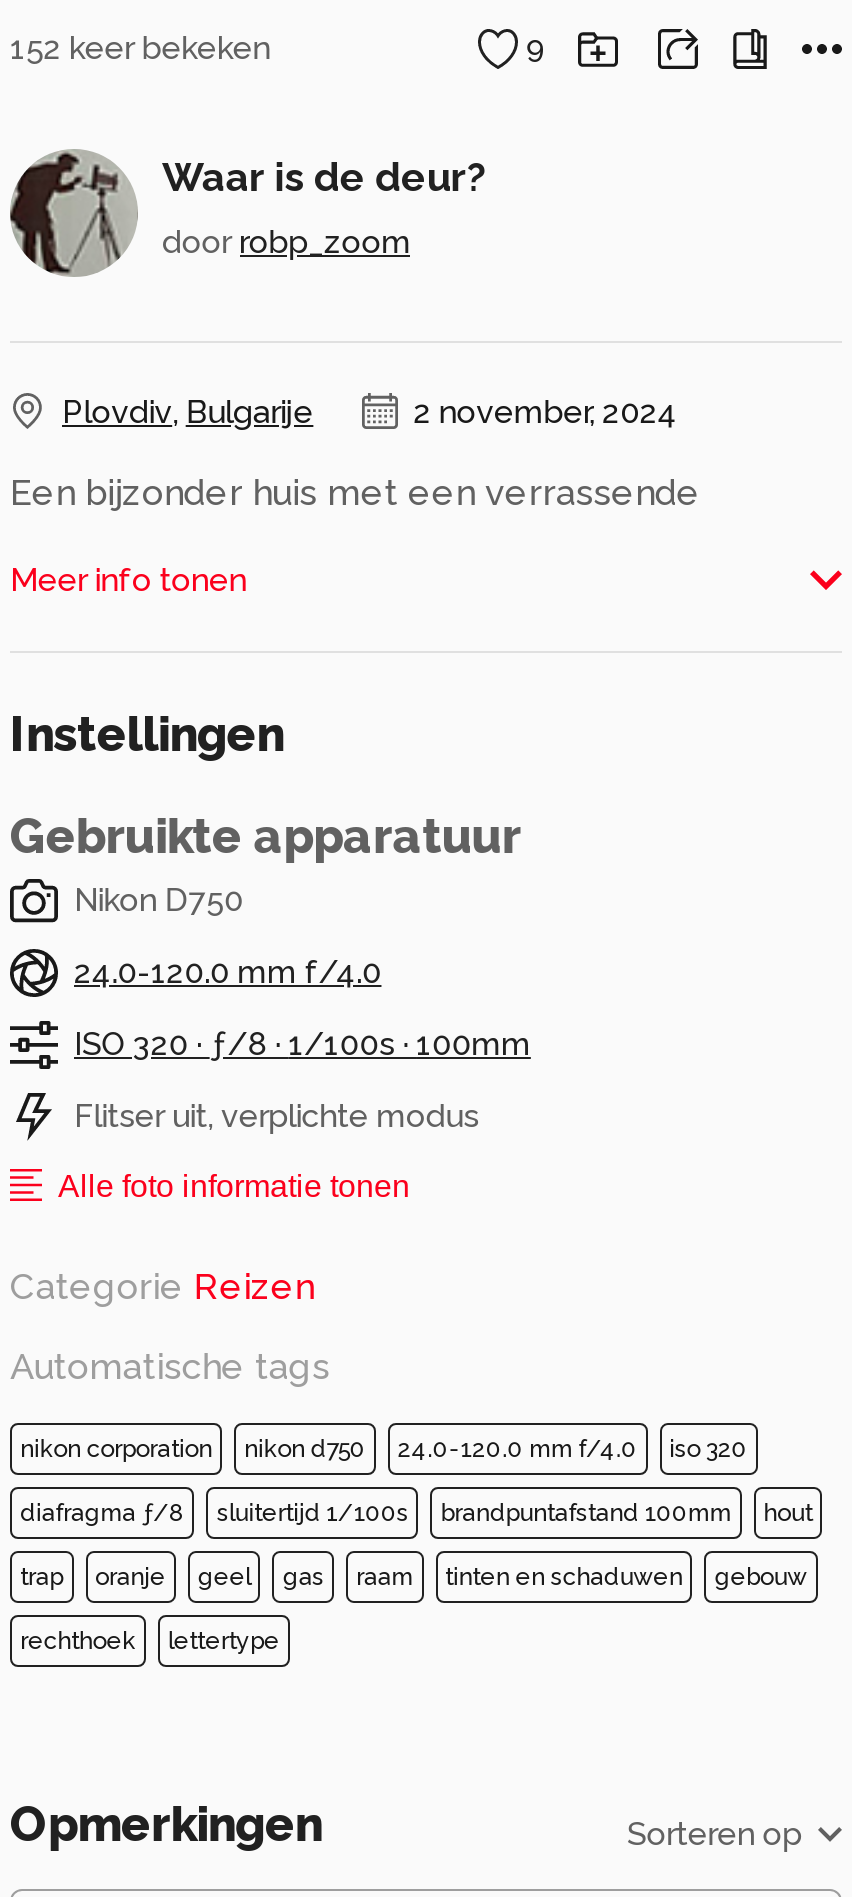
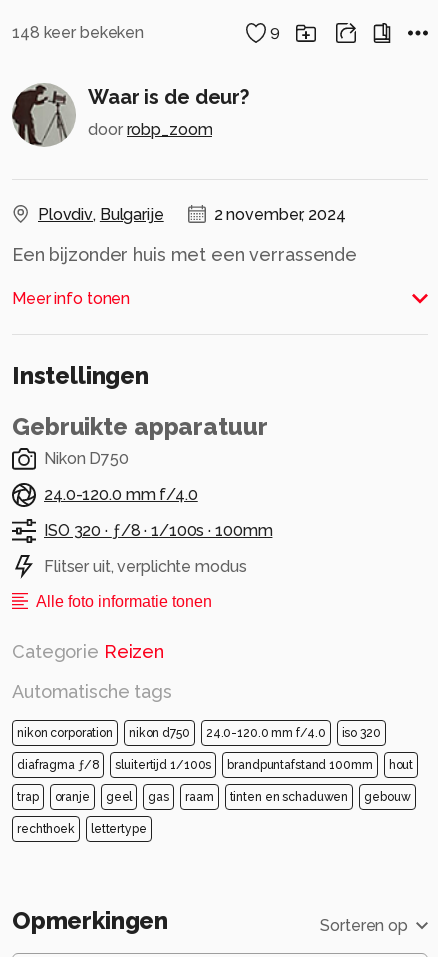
- 152 keer bekeken
+ 148 keer bekeken
